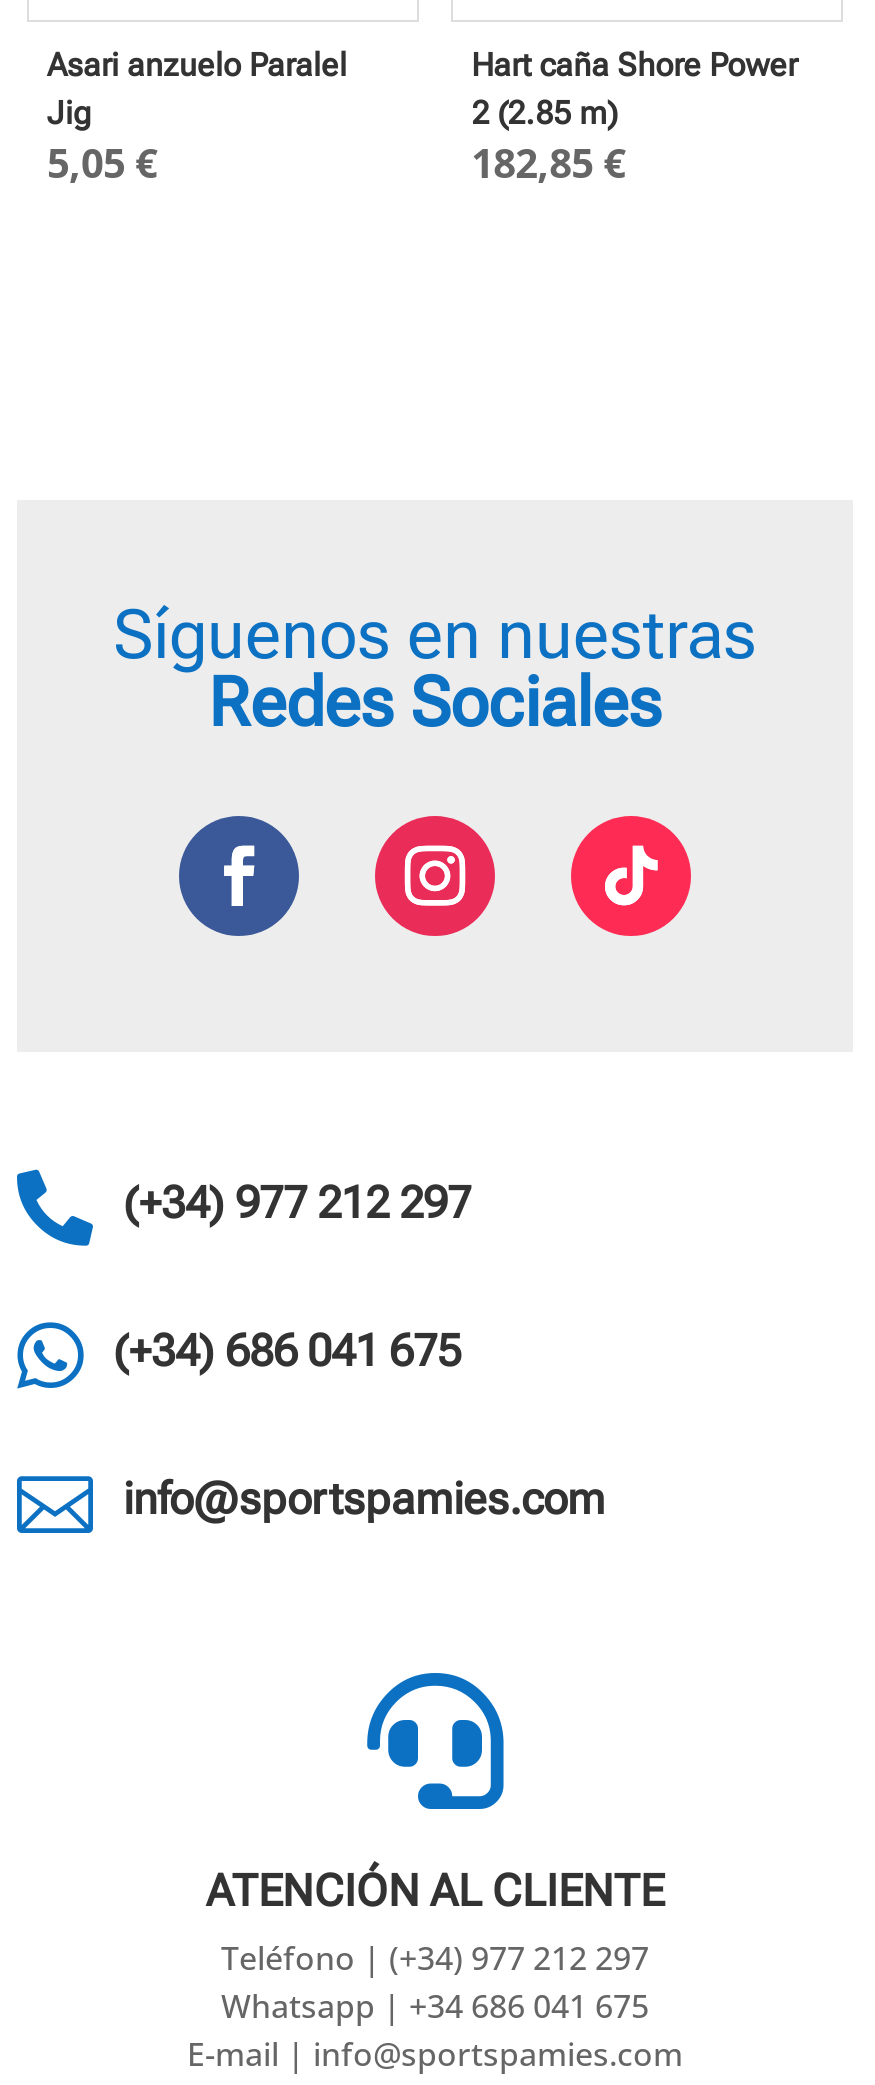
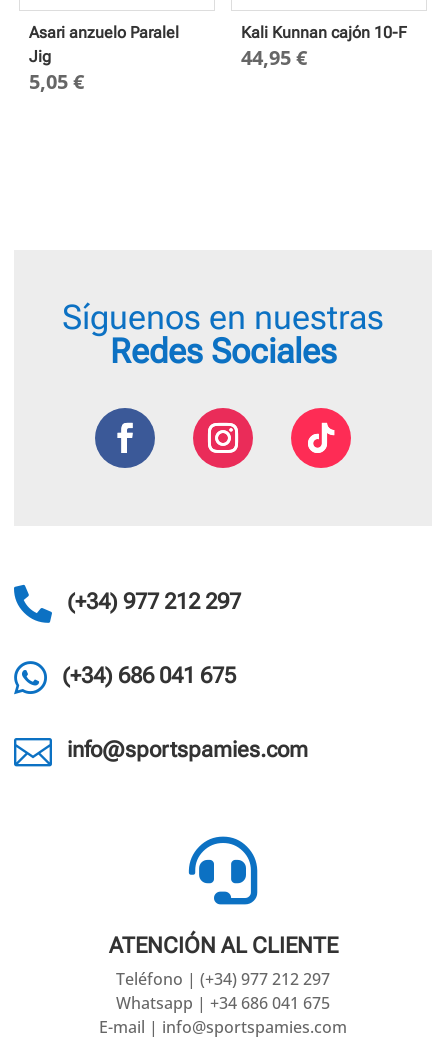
- Hart caña Shore Power
- 2 (2.85 m)
- 182,85 €
+ Kali Kunnan cajón 10-F
+ 44,95 €
